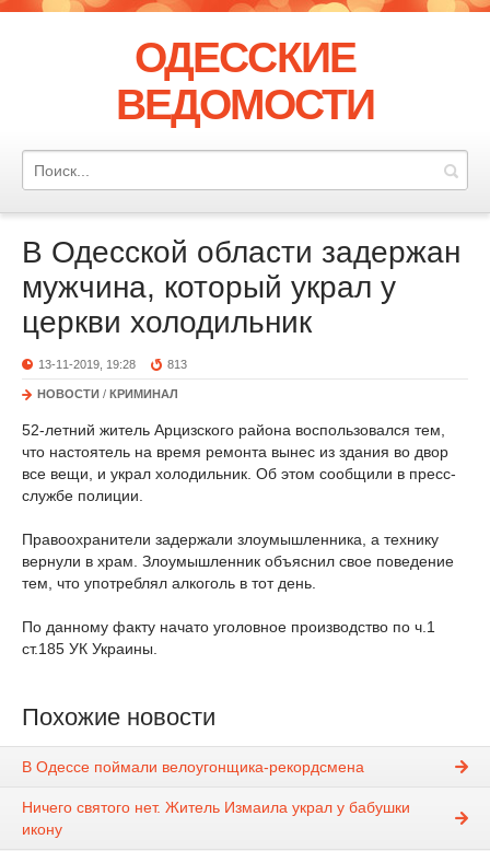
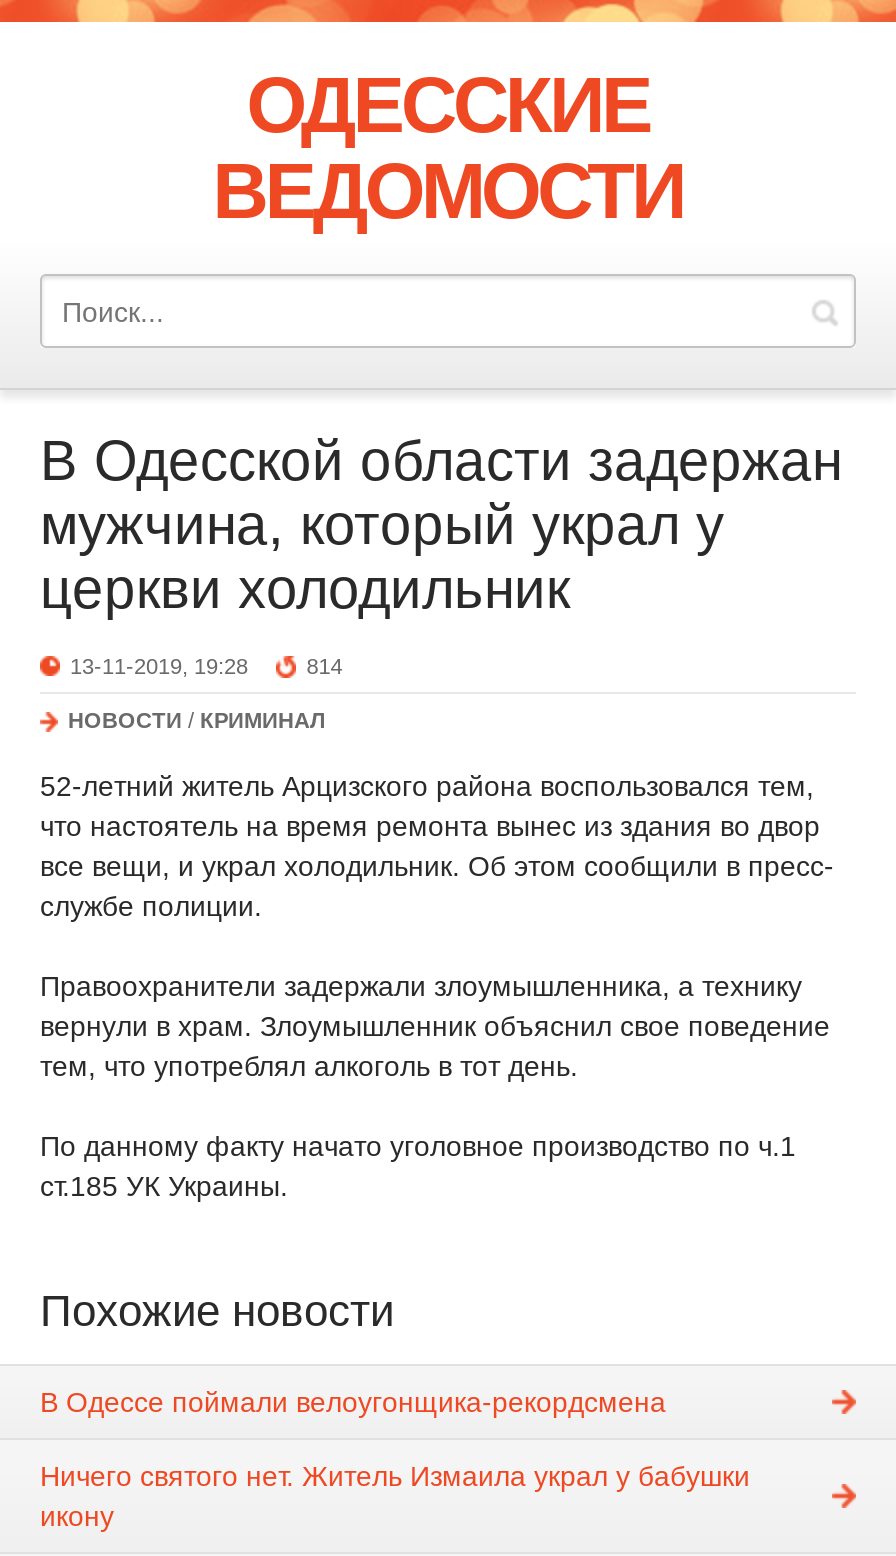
- 813
+ 814
